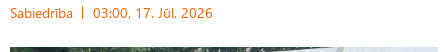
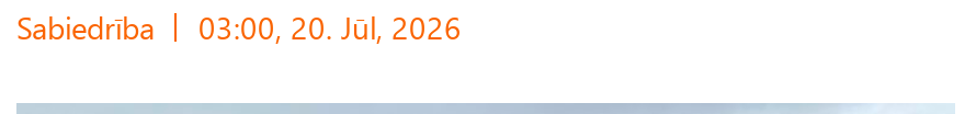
- Sabiedrība 03:00, 17. Jūl, 2026
+ Sabiedrība 03:00, 20. Jūl, 2026
